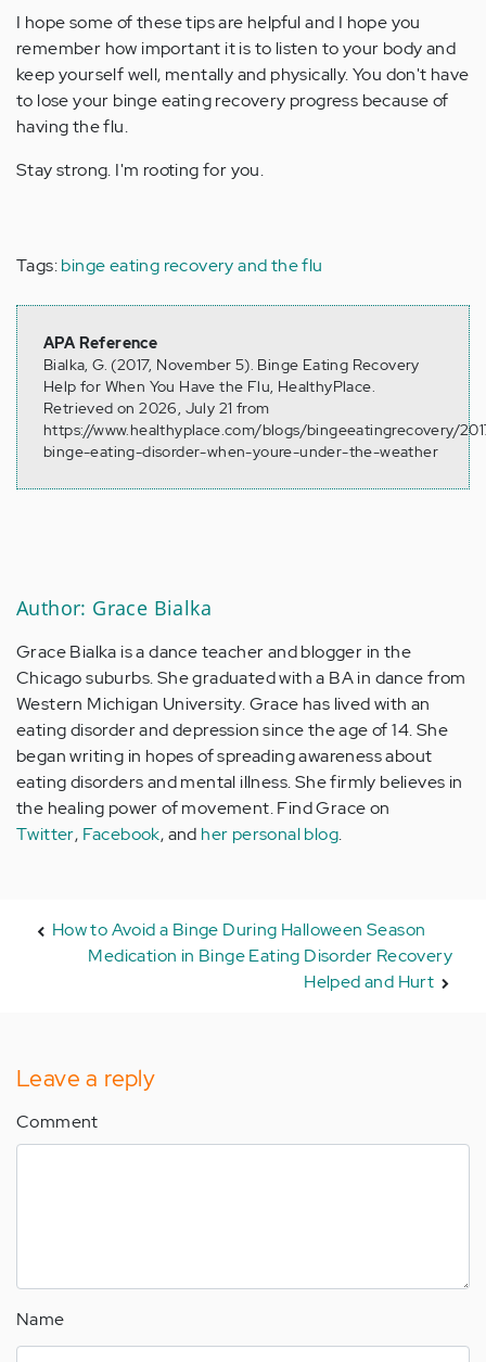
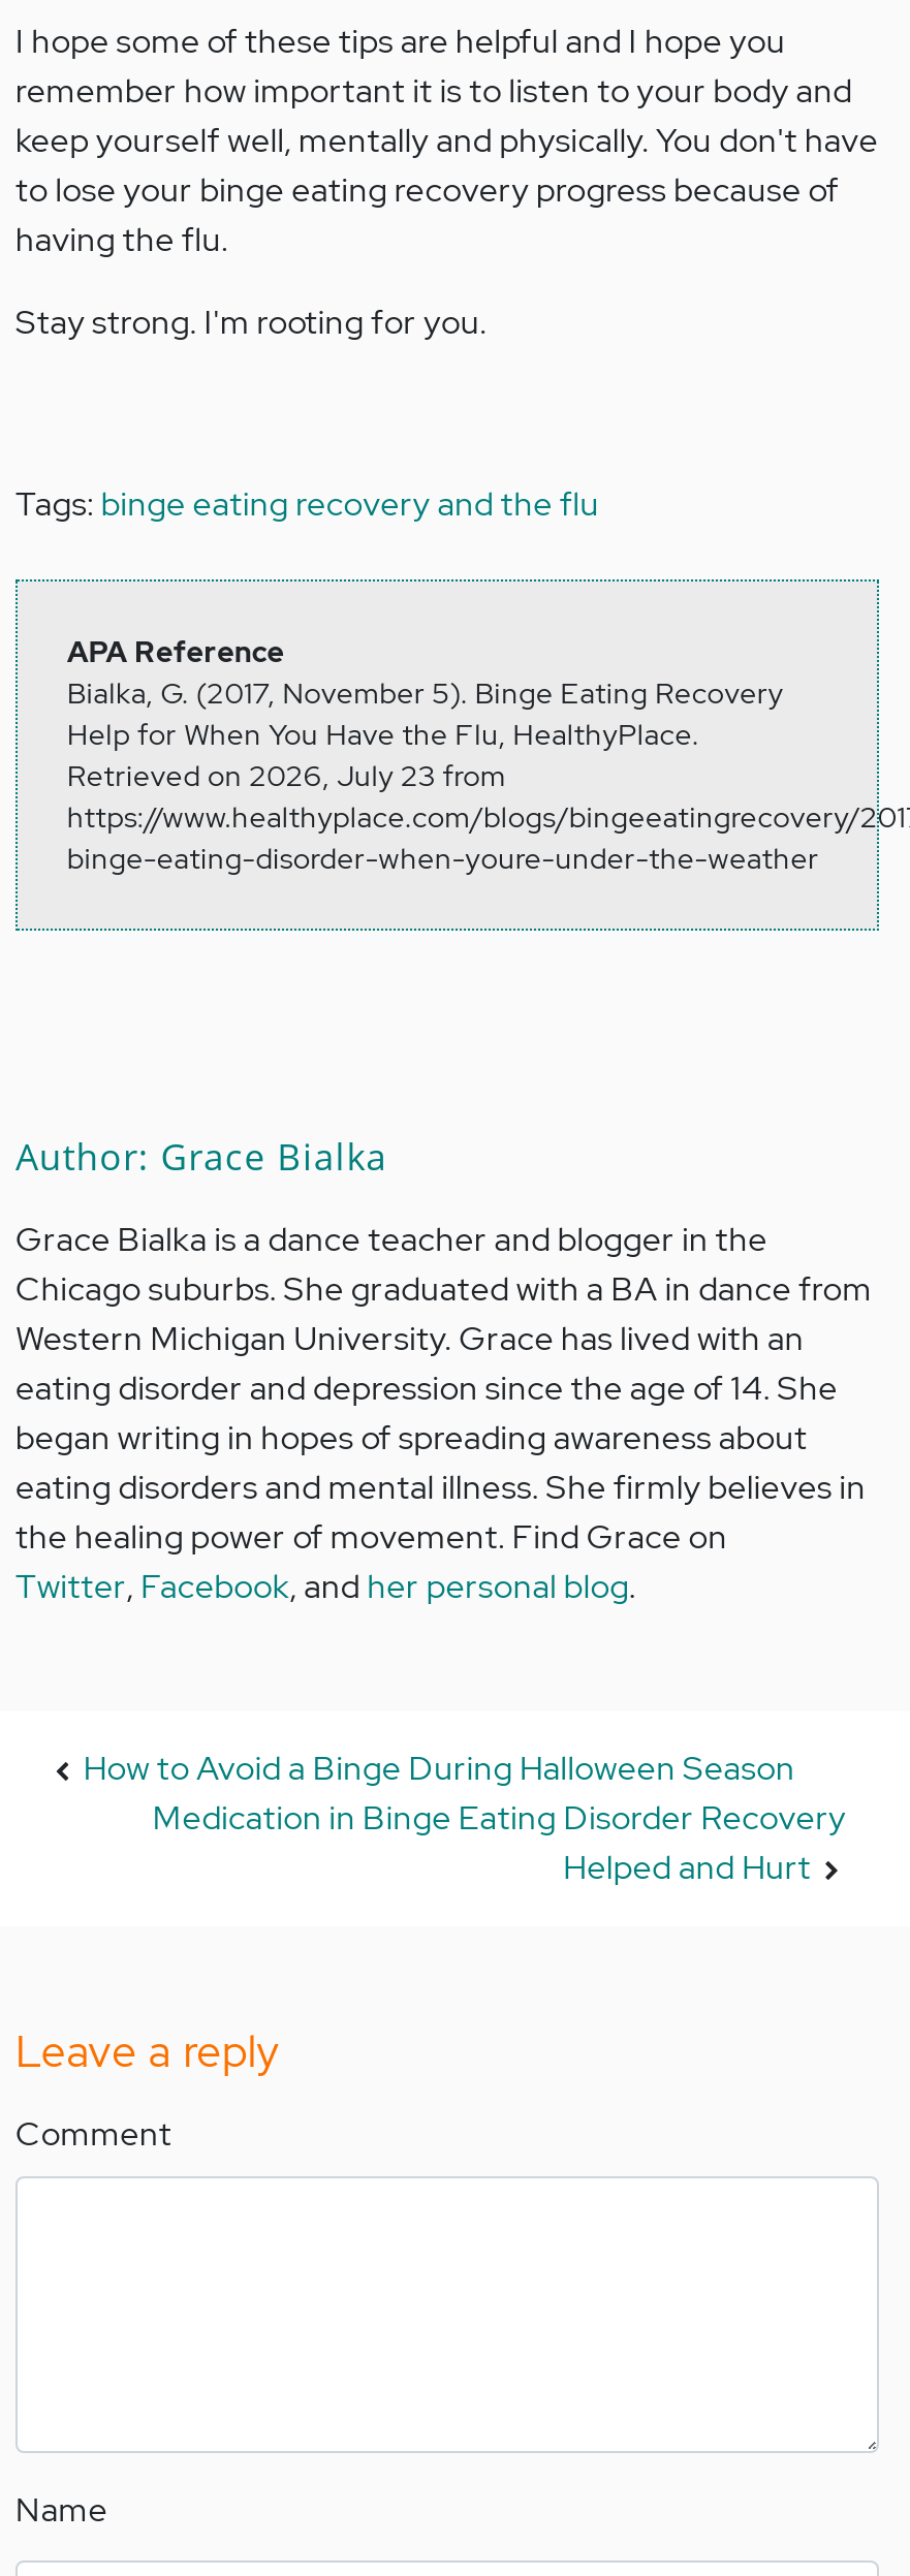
- Retrieved on 2026, July 21 from
+ Retrieved on 2026, July 23 from
